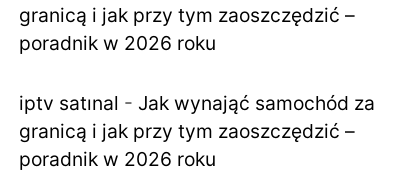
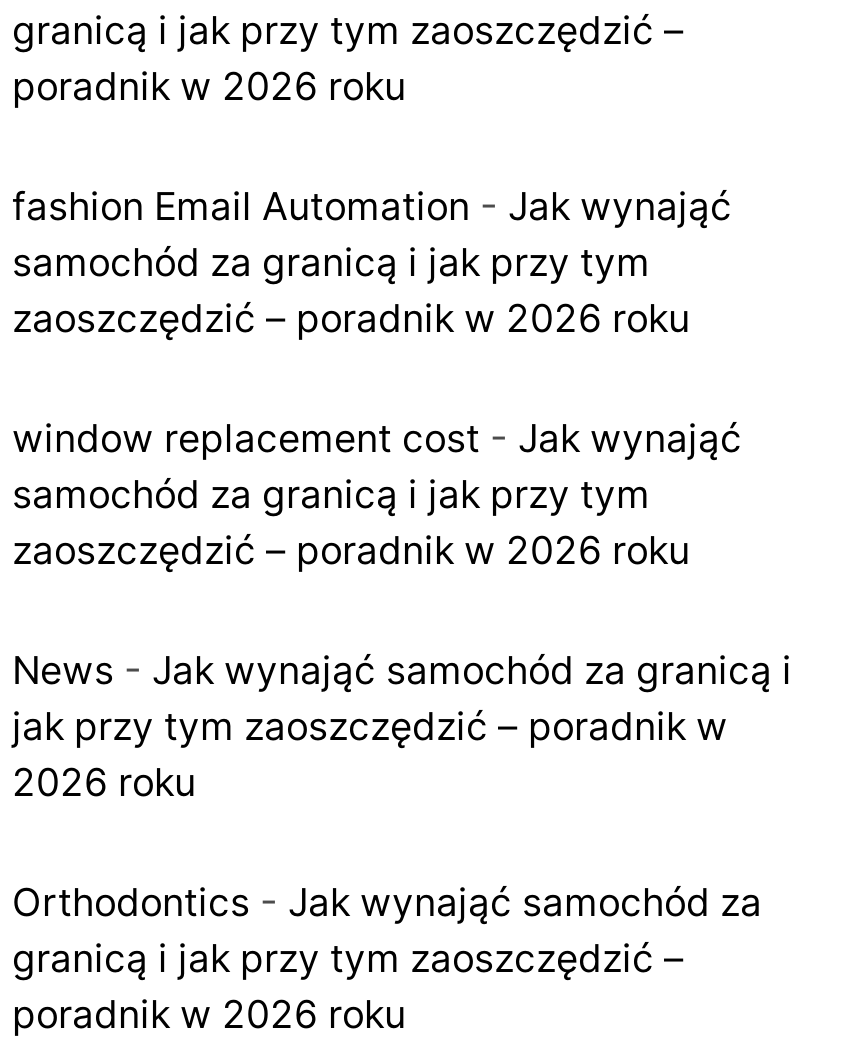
- iptv satınal - Jak wynająć samochód za
+ fashion Email Automation - Jak wynająć
+ samochód za granicą i jak przy tym
+ zaoszczędzić – poradnik w 2026 roku
+ window replacement cost - Jak wynająć
+ samochód za granicą i jak przy tym
+ zaoszczędzić – poradnik w 2026 roku
+ News - Jak wynająć samochód za granicą i
+ jak przy tym zaoszczędzić – poradnik w
+ 2026 roku
+ Orthodontics - Jak wynająć samochód za
